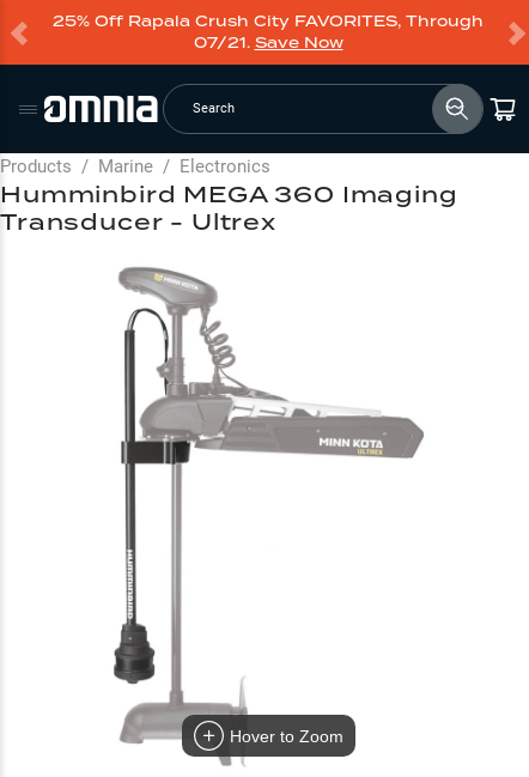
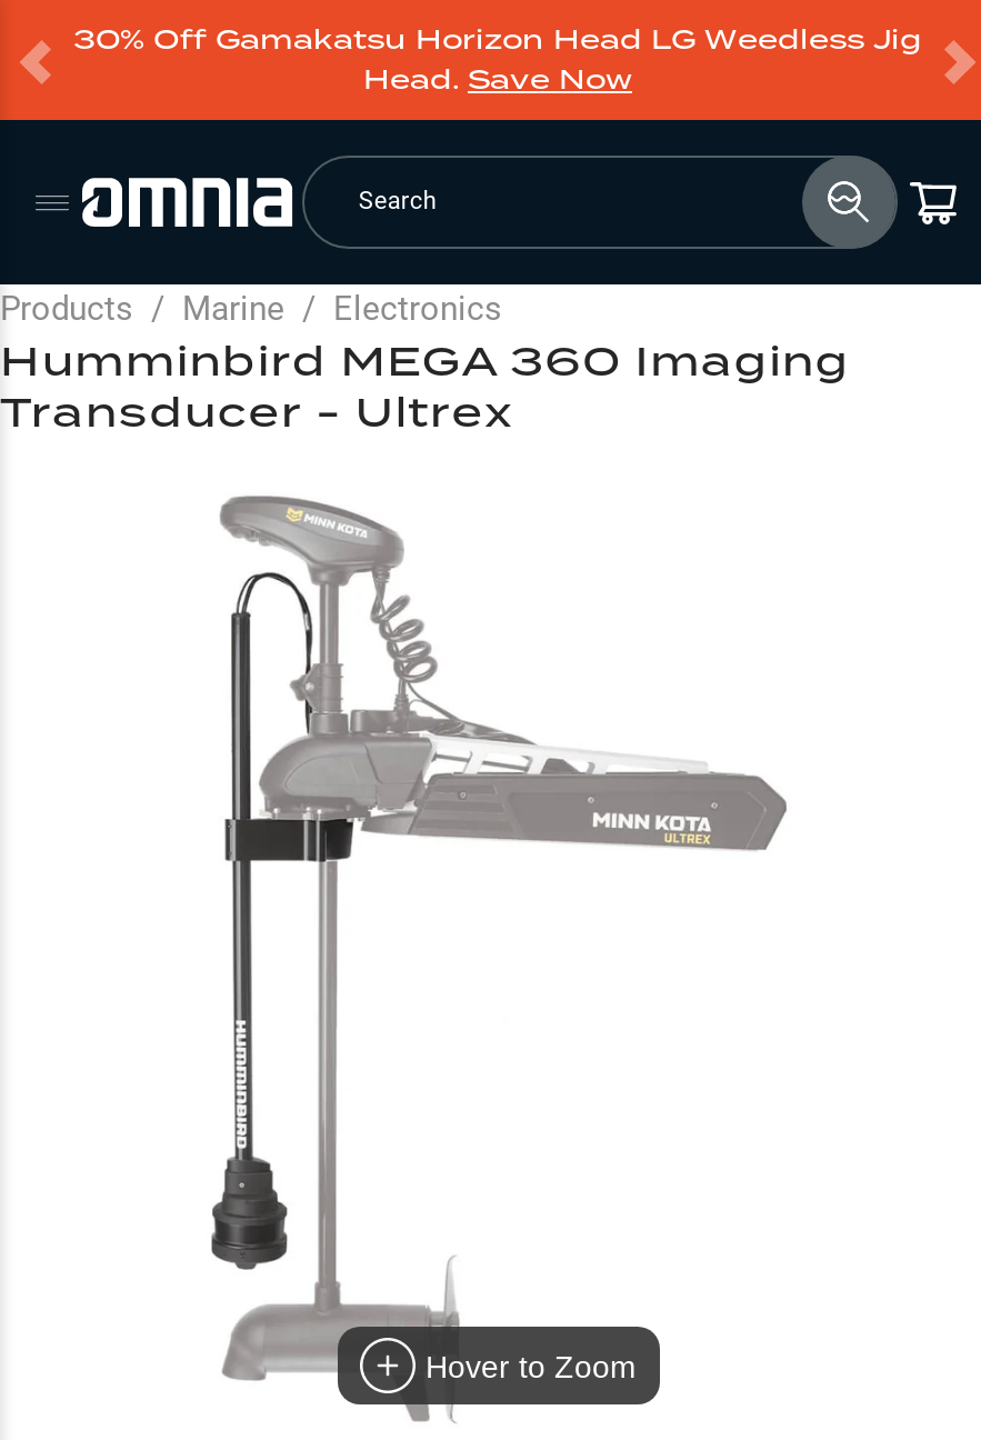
- 25% Off Rapala Crush City FAVORITES, Through
- 07/21. Save Now
+ 30% Off Gamakatsu Horizon Head LG Weedless Jig
+ Head. Save Now
